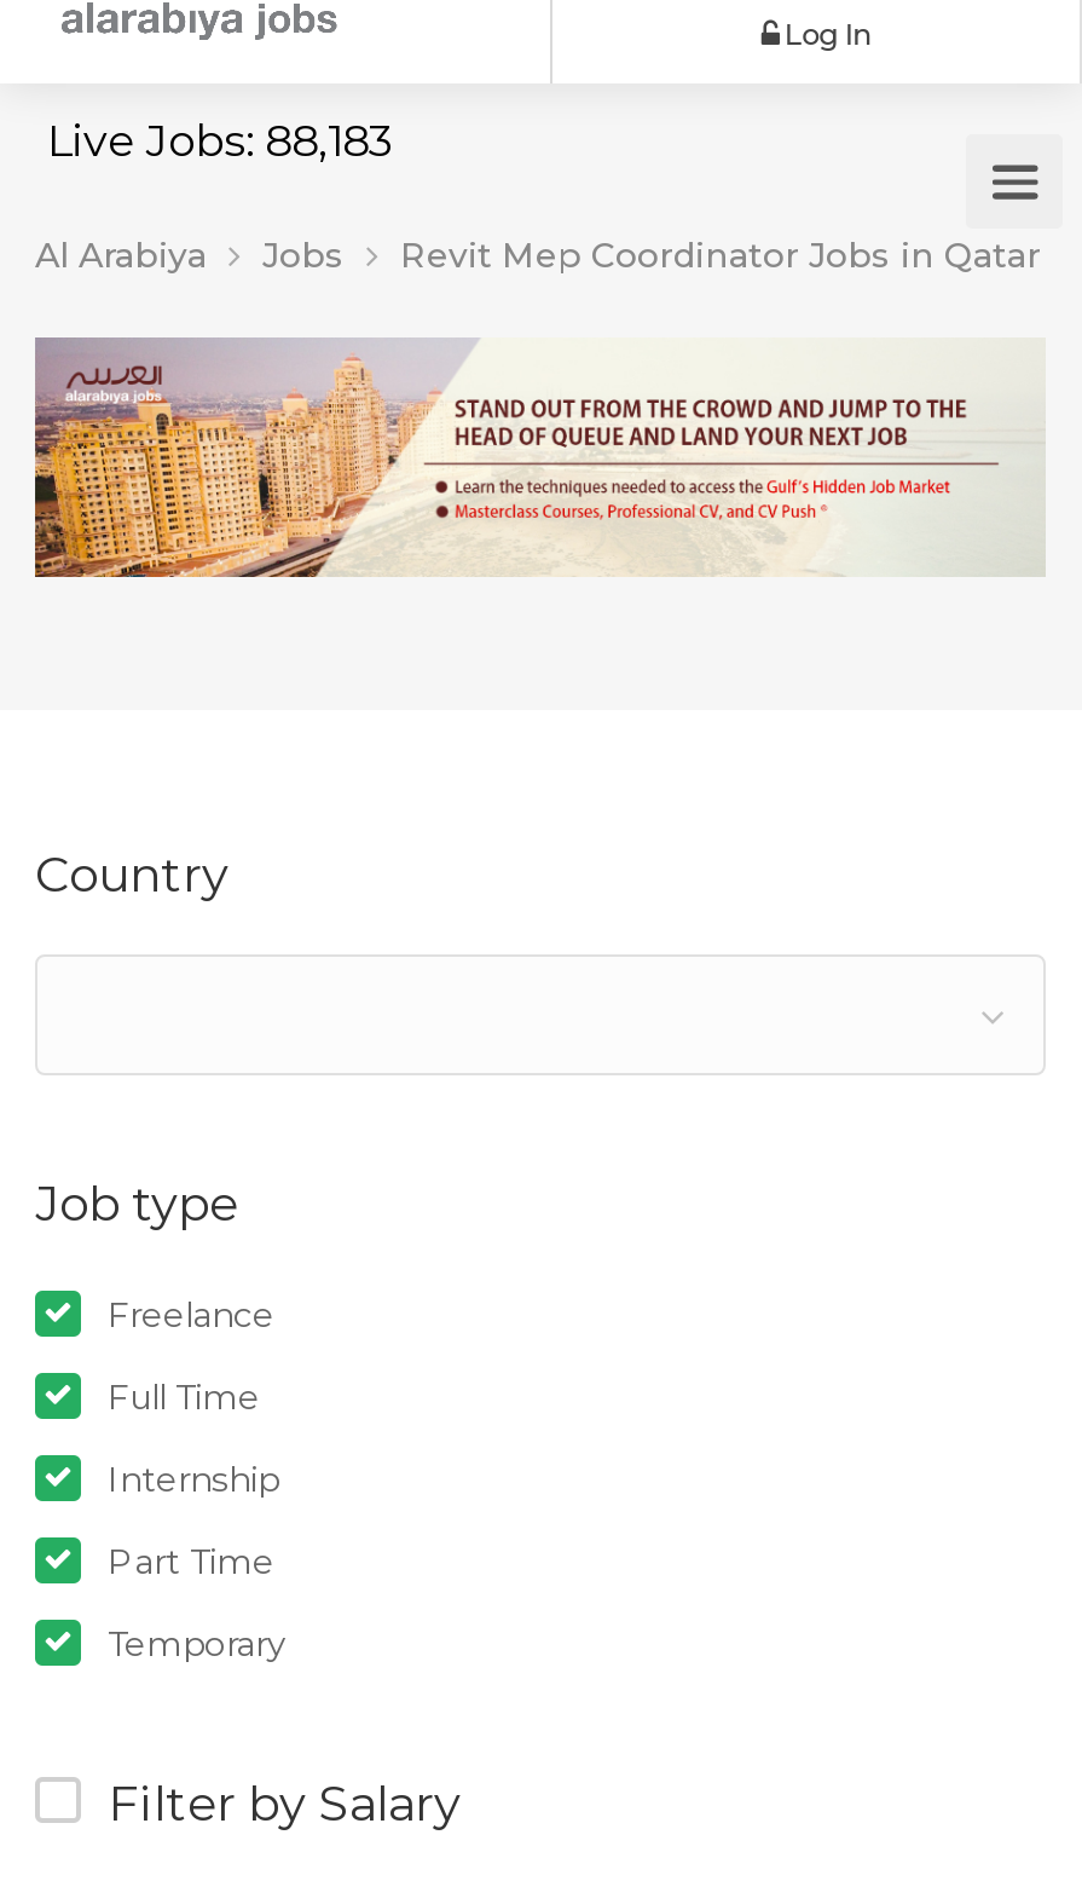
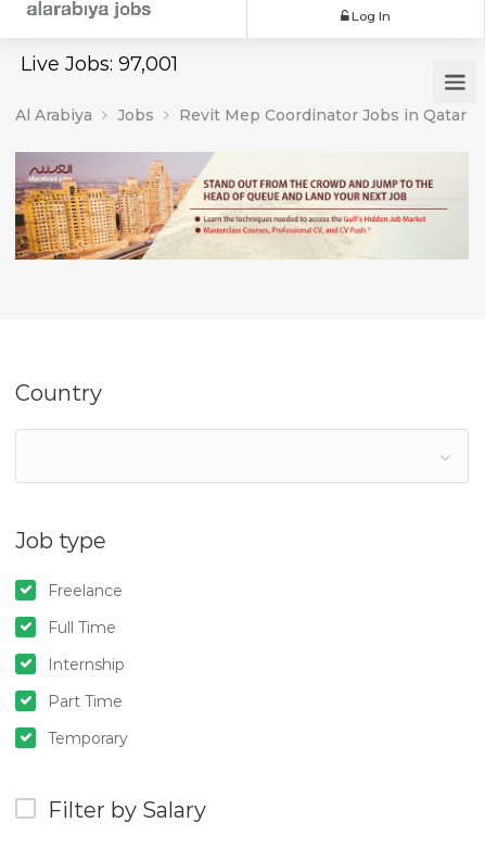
- Live Jobs: 88,183
+ Live Jobs: 97,001
